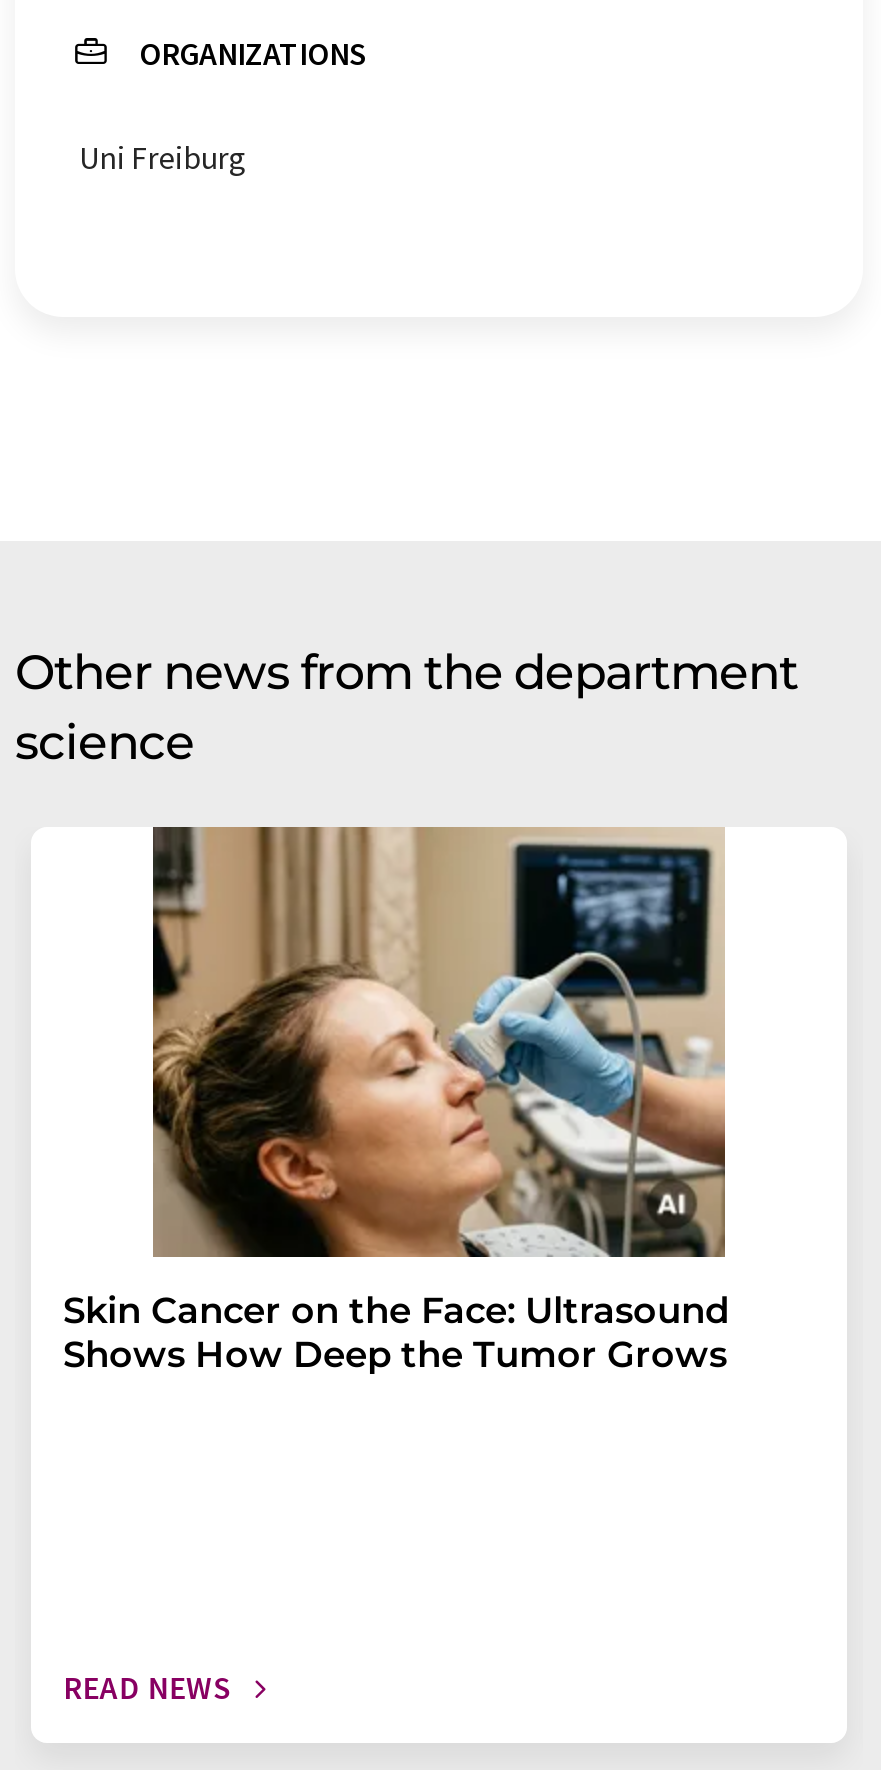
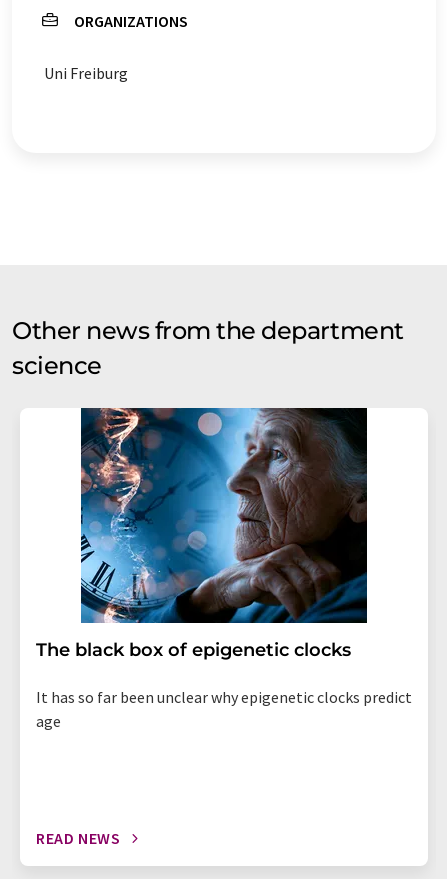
- [image]
- Skin Cancer on the Face: Ultrasound
- Shows How Deep the Tumor Grows
+ [image]
+ The black box of epigenetic clocks
+ It has so far been unclear why epigenetic clocks predict
+ age
